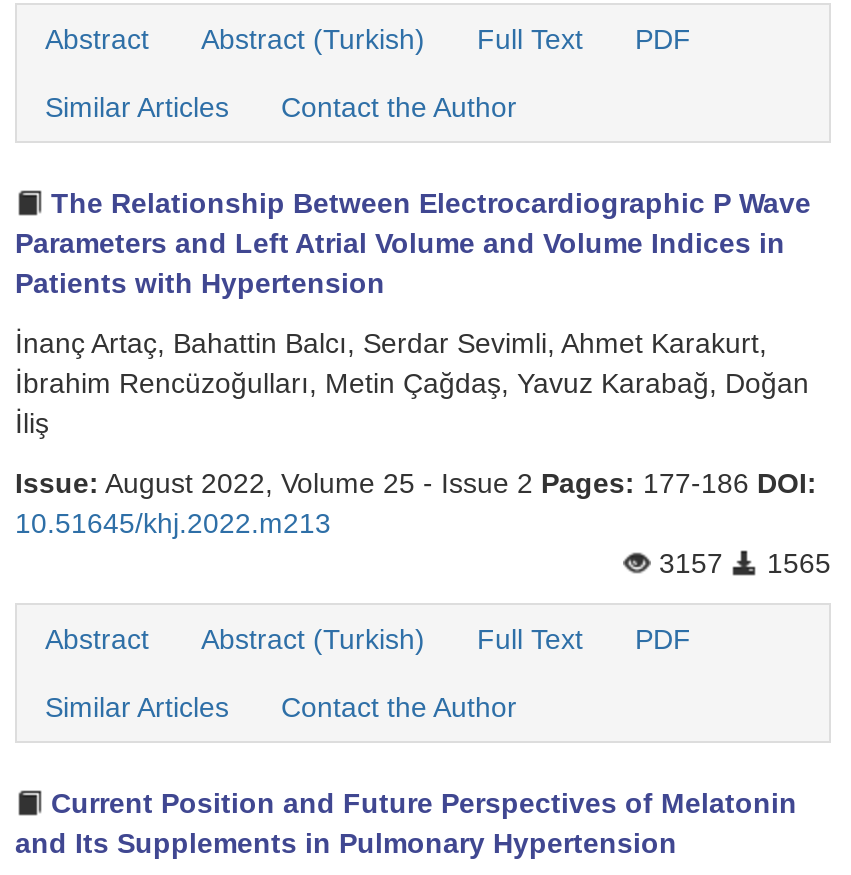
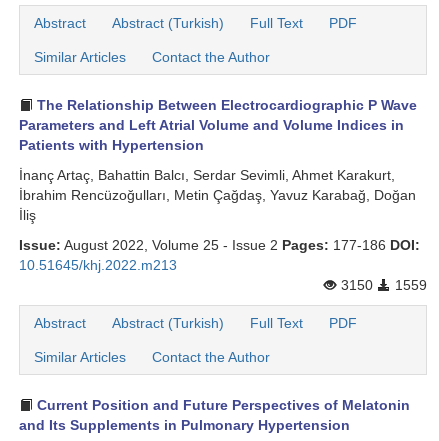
- 3157
+ 3150

- 1565
+ 1559
